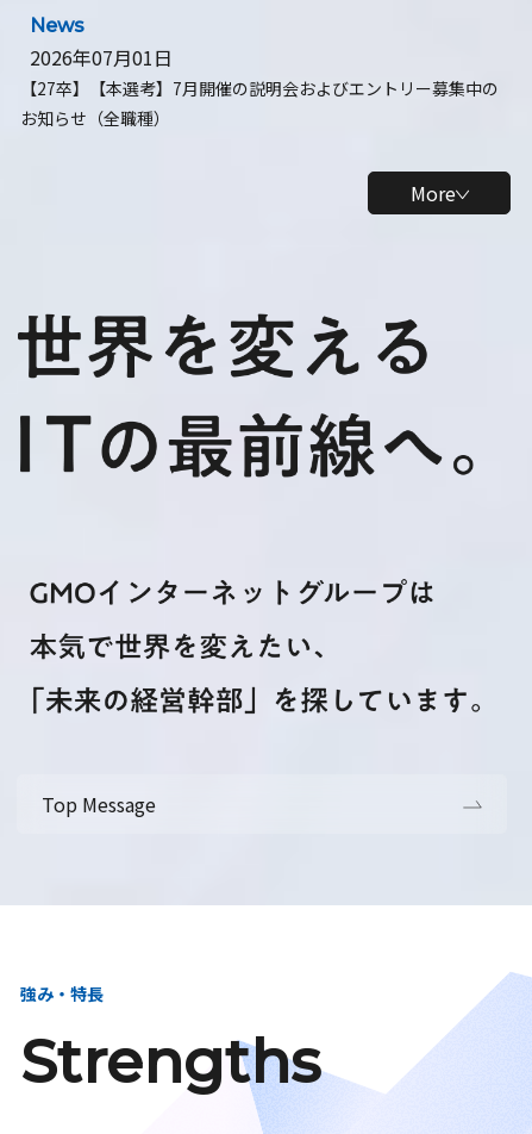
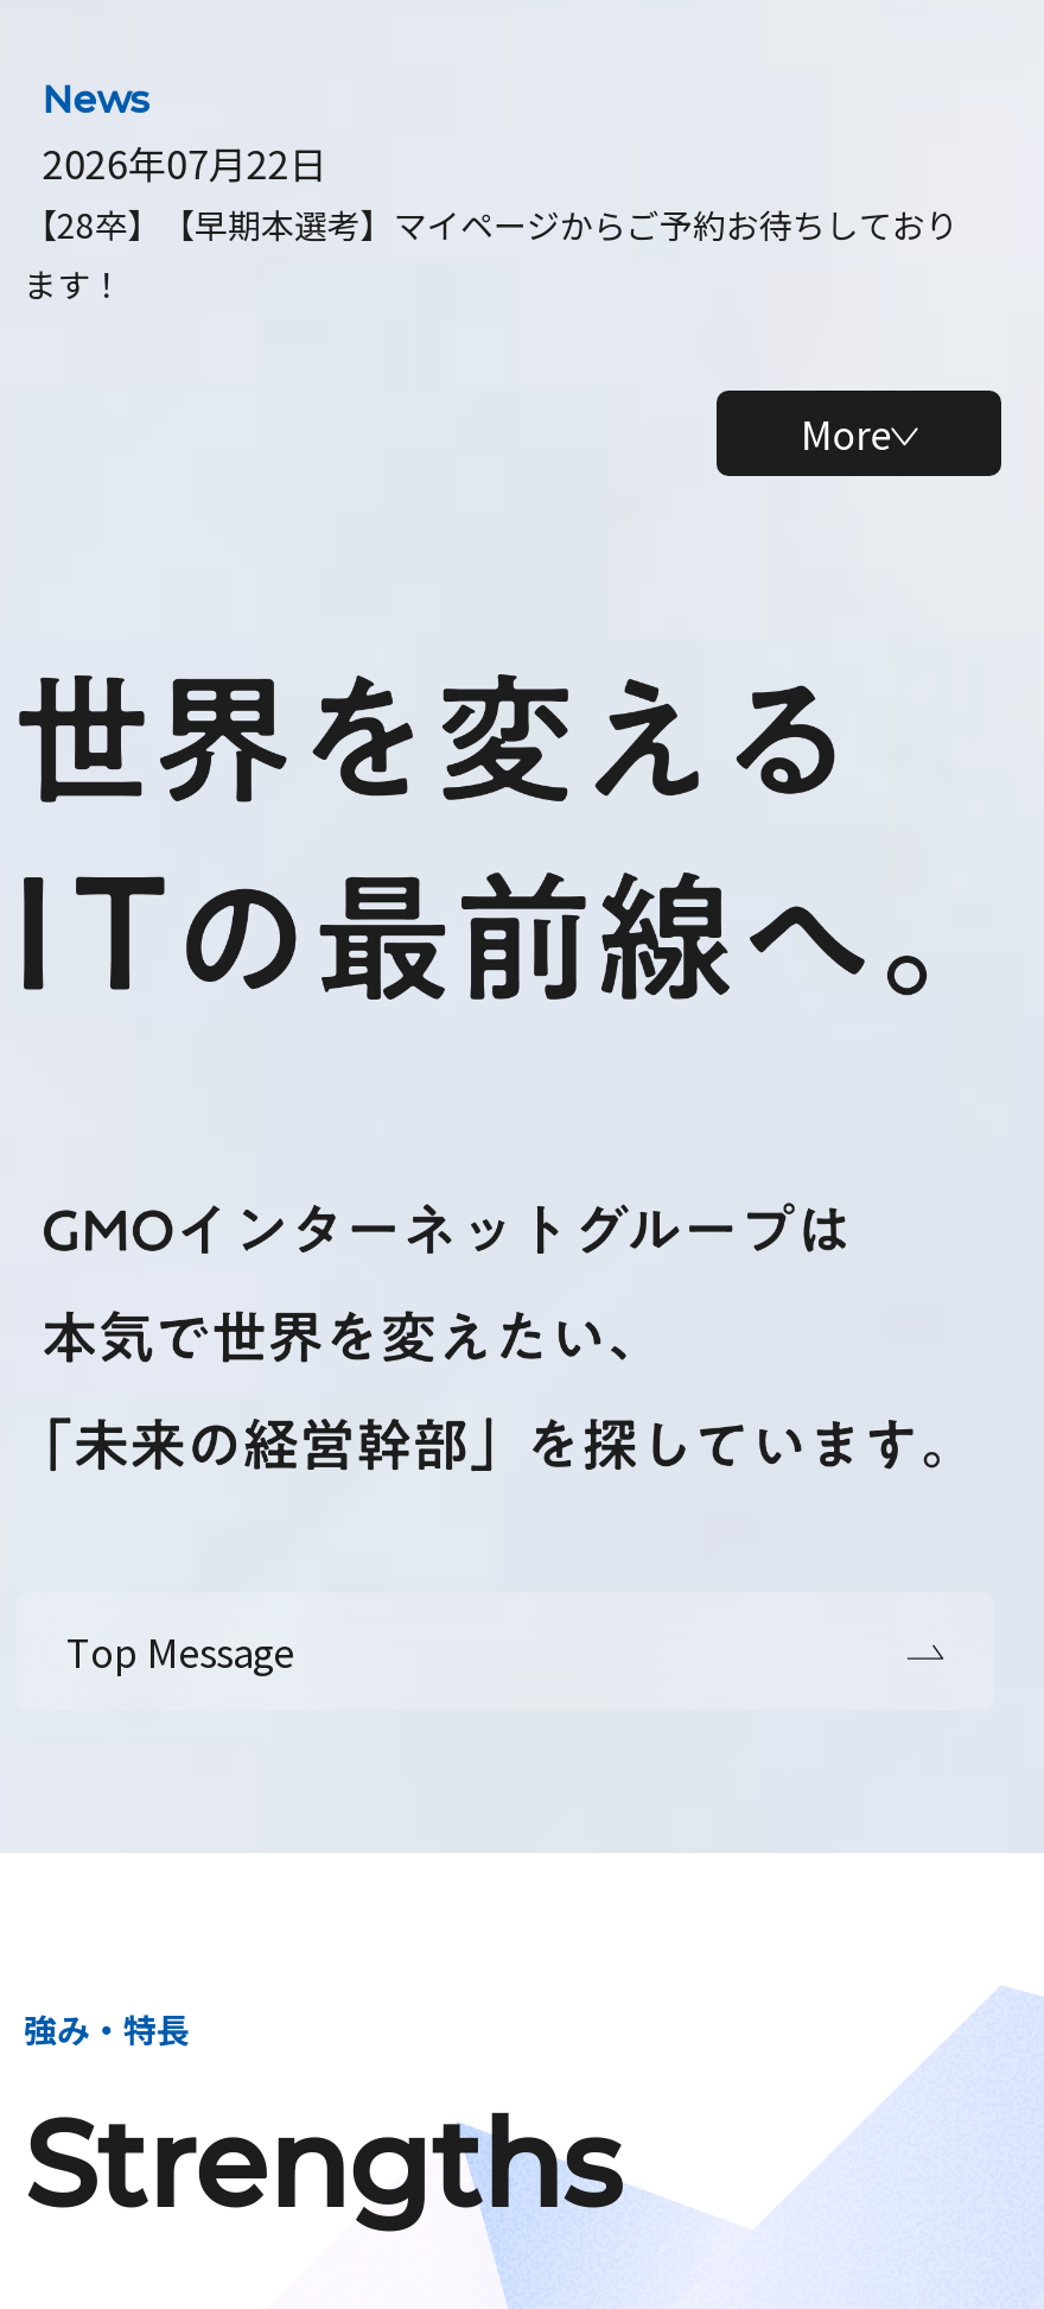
- 2026年07月01日
- 【27卒】【本選考】7月開催の説明会およびエントリー募集中の
- お知らせ（全職種）
+ 2026年07月22日
+ 【28卒】【早期本選考】マイページからご予約お待ちしており
+ ます！
